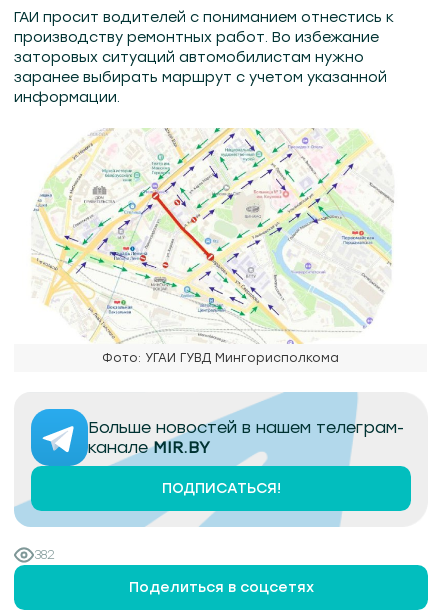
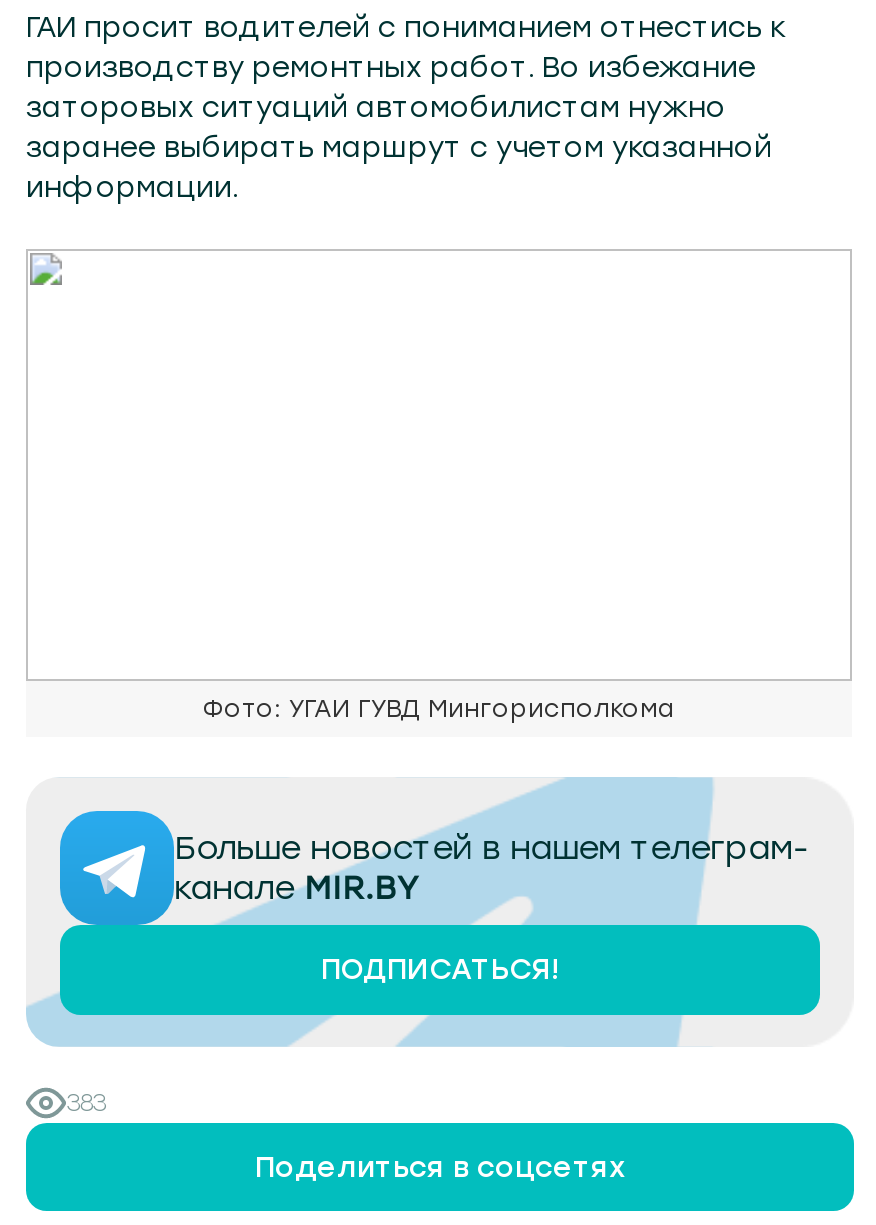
- [image]

- 382
+ 383
